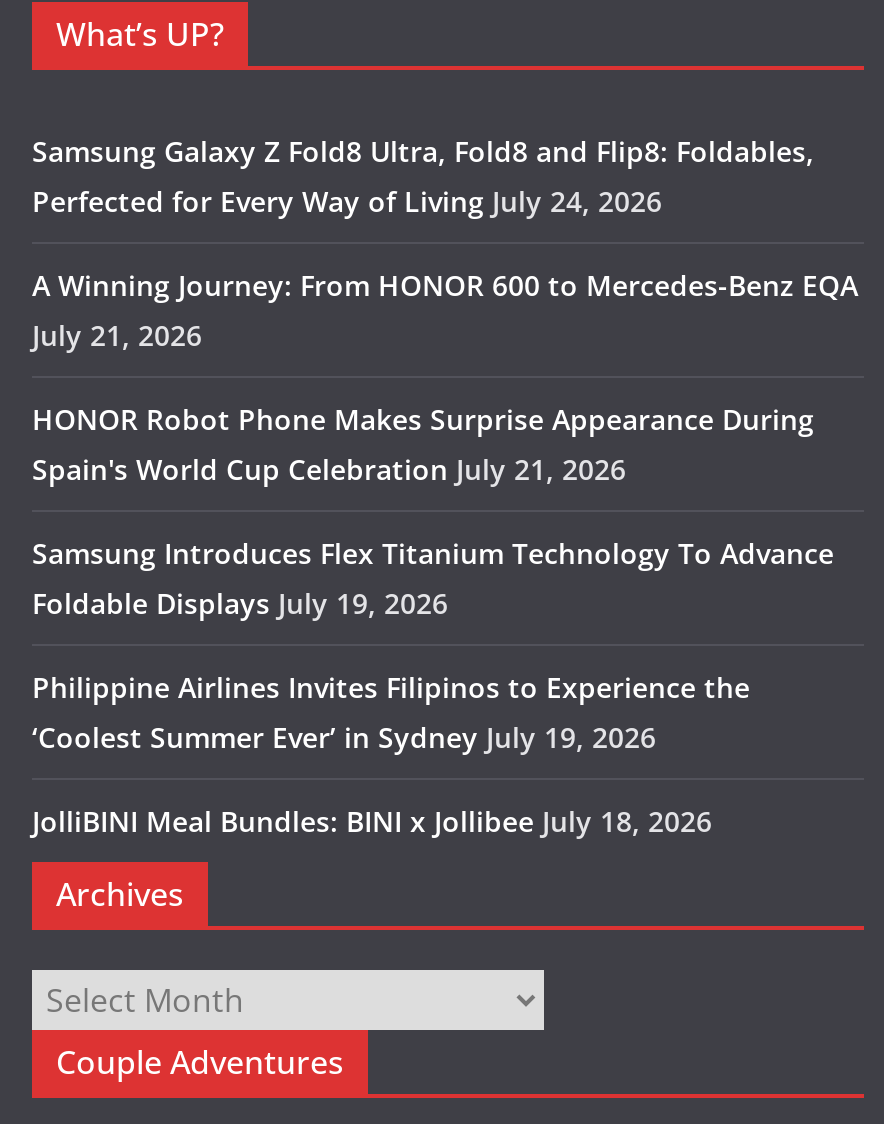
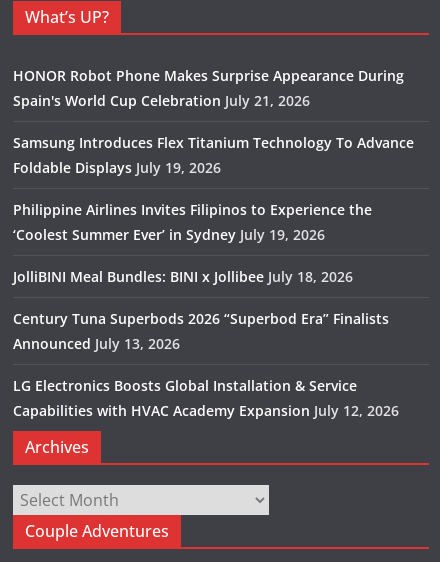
- Samsung Galaxy Z Fold8 Ultra, Fold8 and Flip8: Foldables,
- Perfected for Every Way of Living July 24, 2026
- A Winning Journey: From HONOR 600 to Mercedes-Benz EQA
- July 21, 2026

moved up: HONOR Robot Phone Makes Surprise Appearance During | Spain's World Cup Celebration July 21, 2026 | Samsung Introduces Flex Titanium Technology To Advance | Foldable Displays July 19, 2026 | Philippine Airlines Invites Filipinos to Experience the | ‘Coolest Summer Ever’ in Sydney July 19, 2026 | JolliBINI Meal Bundles: BINI x Jollibee July 18, 2026

+ Century Tuna Superbods 2026 “Superbod Era” Finalists
+ Announced July 13, 2026
+ LG Electronics Boosts Global Installation & Service
+ Capabilities with HVAC Academy Expansion July 12, 2026
